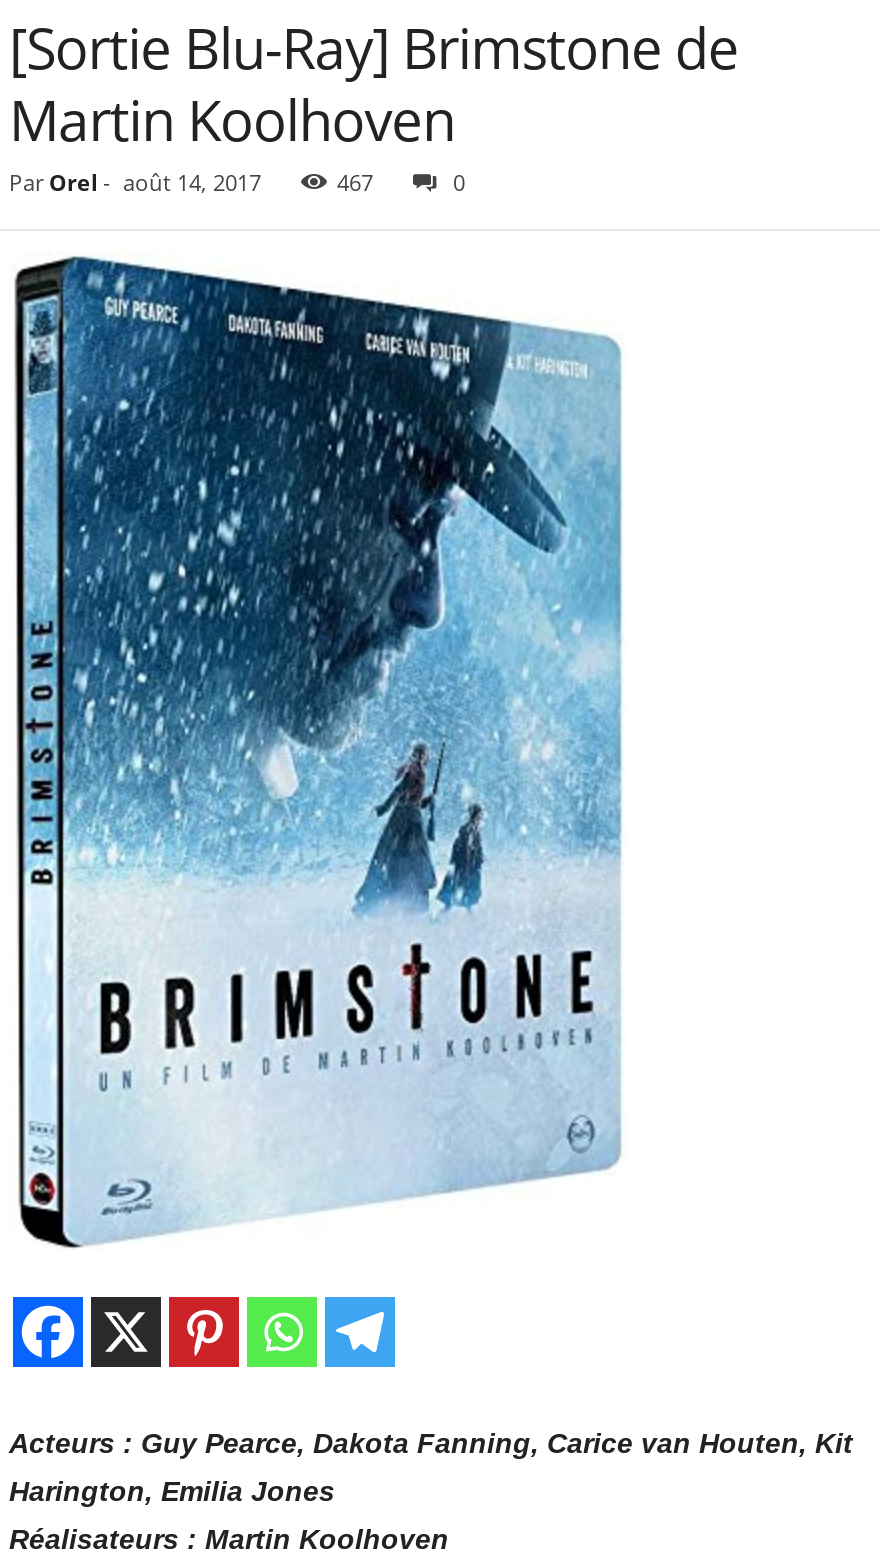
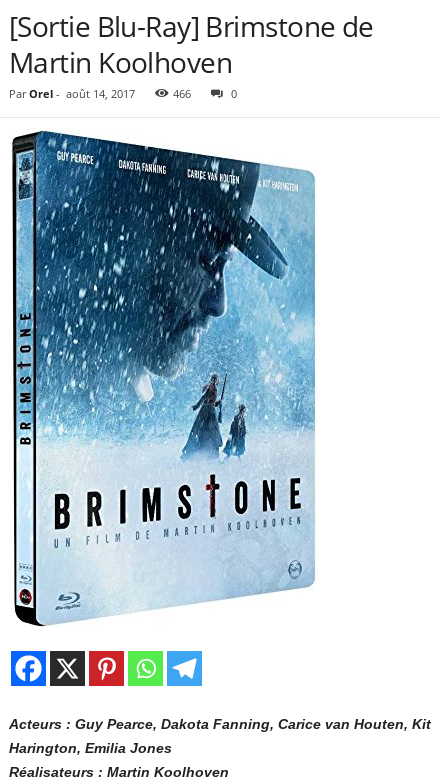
- 467
+ 466
